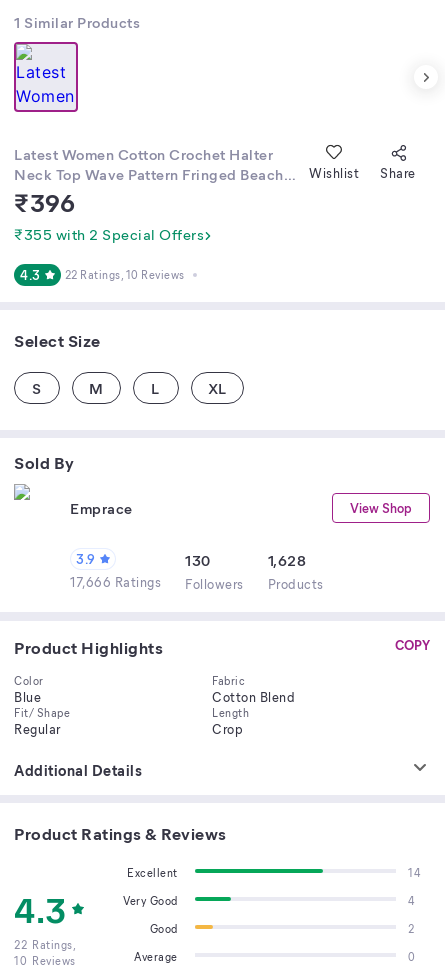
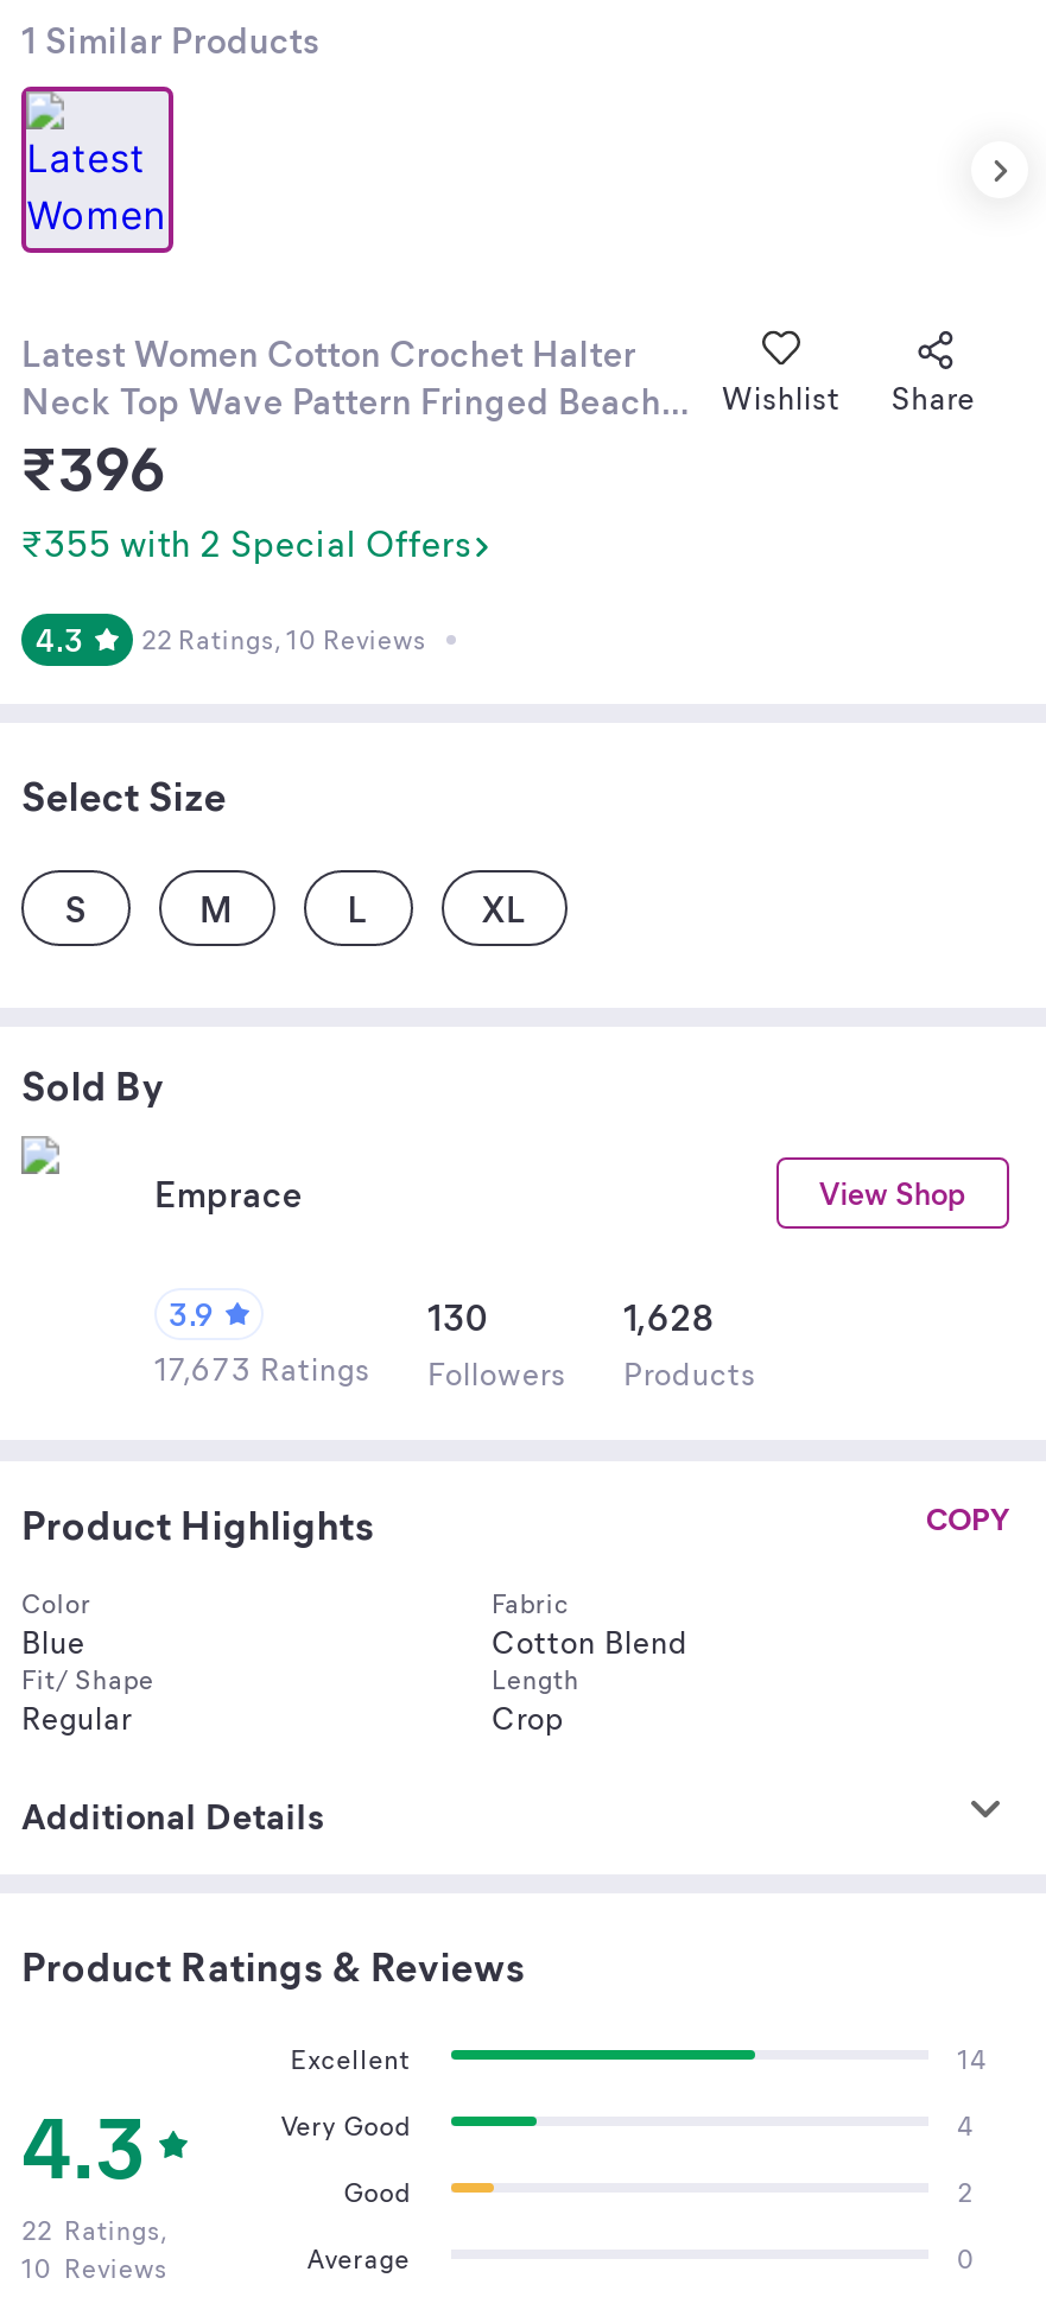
- 17,666 Ratings Followers Products
+ 17,673 Ratings Followers Products
